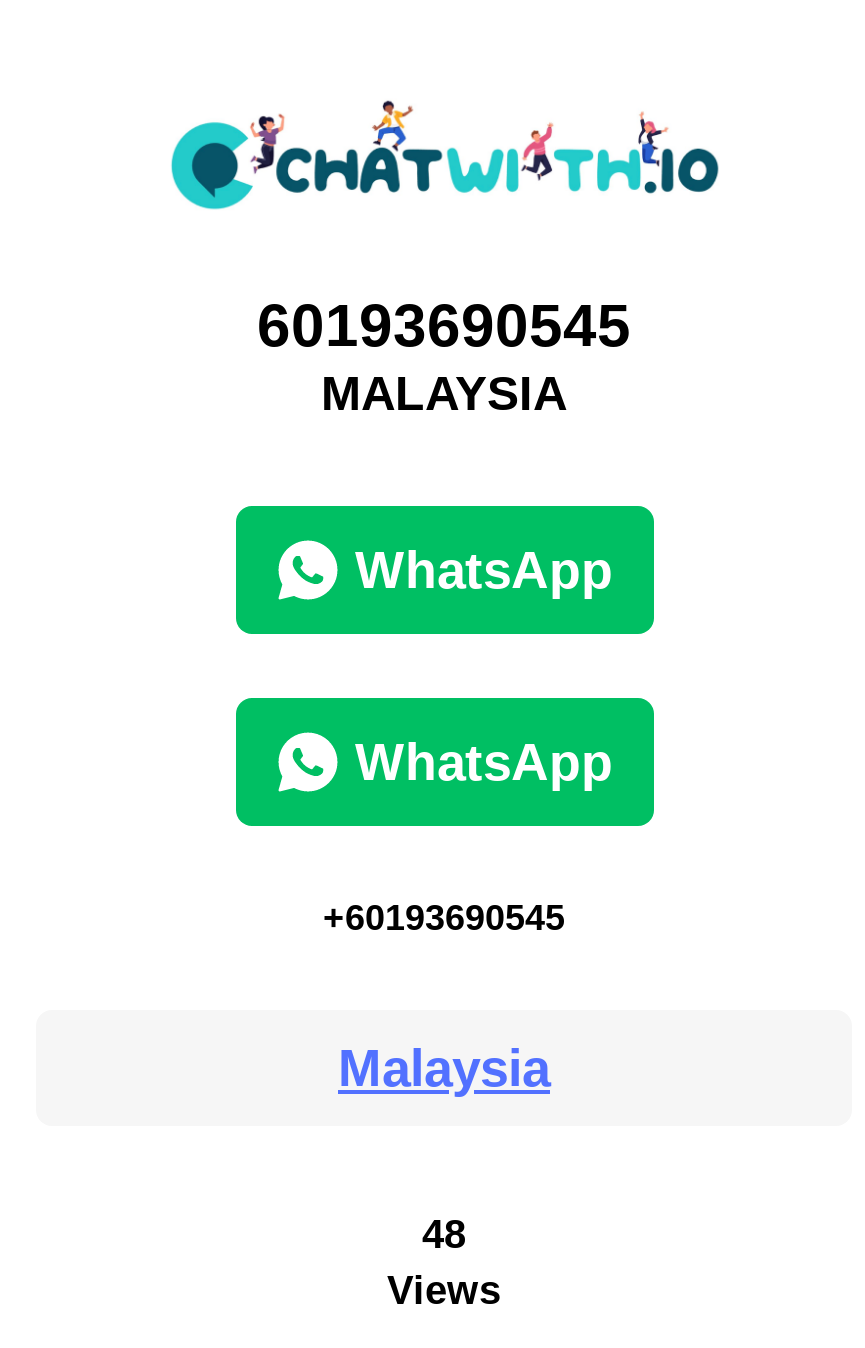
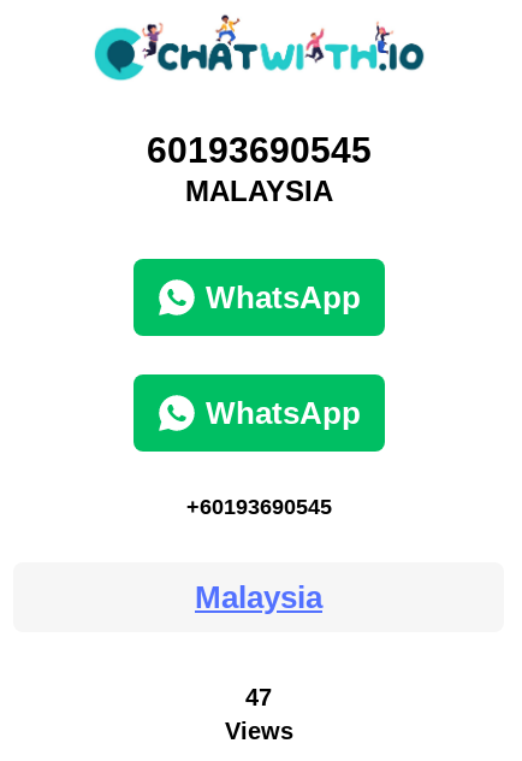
- 48
+ 47
